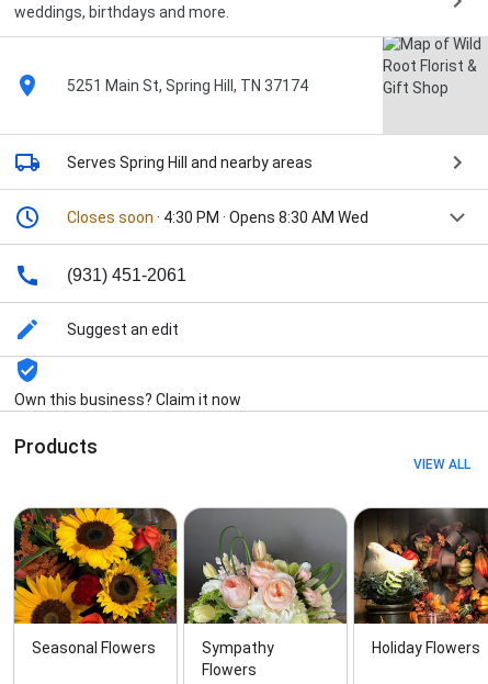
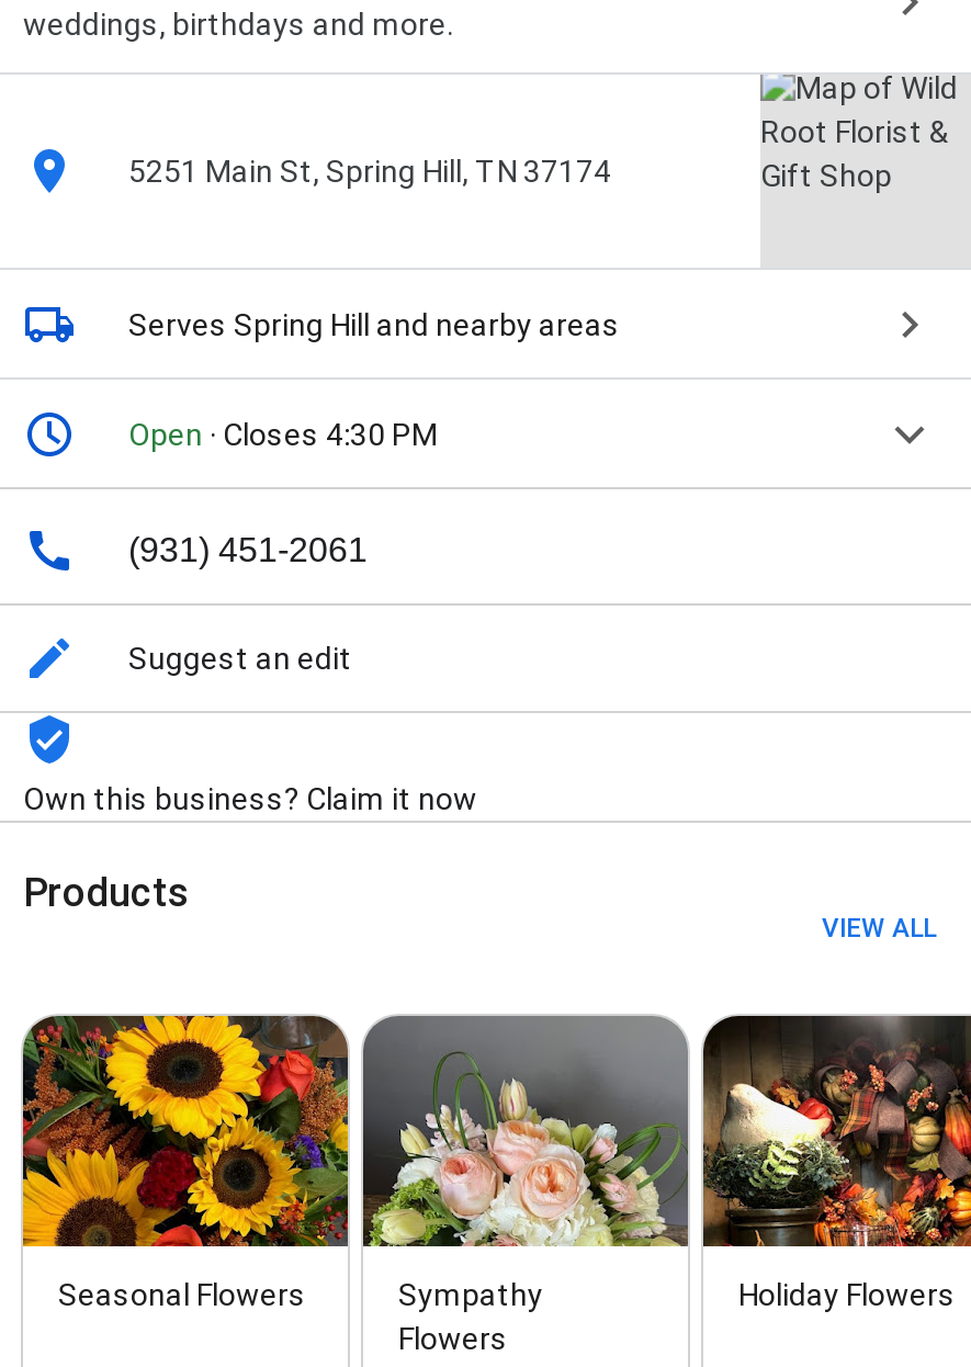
- Closes soon · 4:30 PM · Opens 8:30 AM Wed
+ Open · Closes 4:30 PM
